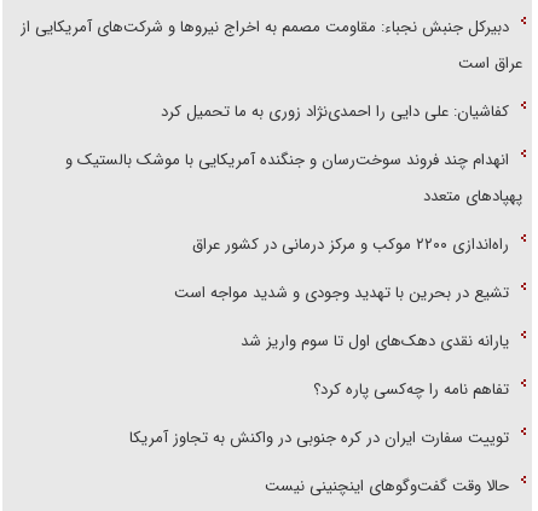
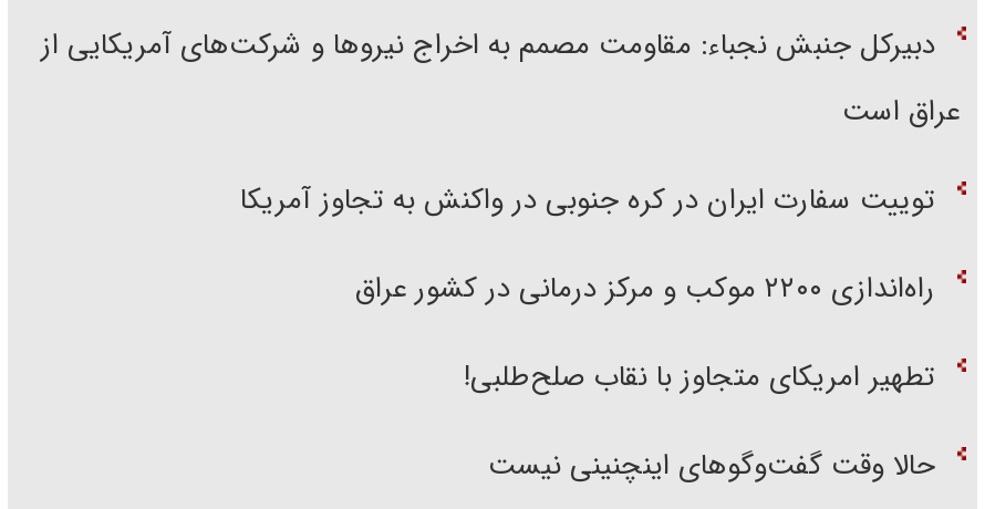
- کفاشیان: علی دایی را احمدی‌نژاد زوری به ما تحمیل کرد
- انهدام چند فروند سوخت‌رسان و جنگنده آمریکایی با موشک بالستیک و
- پهپاد‌های متعدد

- تشیع در بحرین با تهدید وجودی و شدید مواجه است
- یارانه نقدی دهک‌های اول تا سوم واریز شد
- تفاهم نامه را چه‌کسی پاره کرد؟
+ تطهیر امریکای متجاوز با نقاب صلح‌طلبی!

moved up: توییت سفارت ایران در کره جنوبی در واکنش به تجاوز آمریکا
